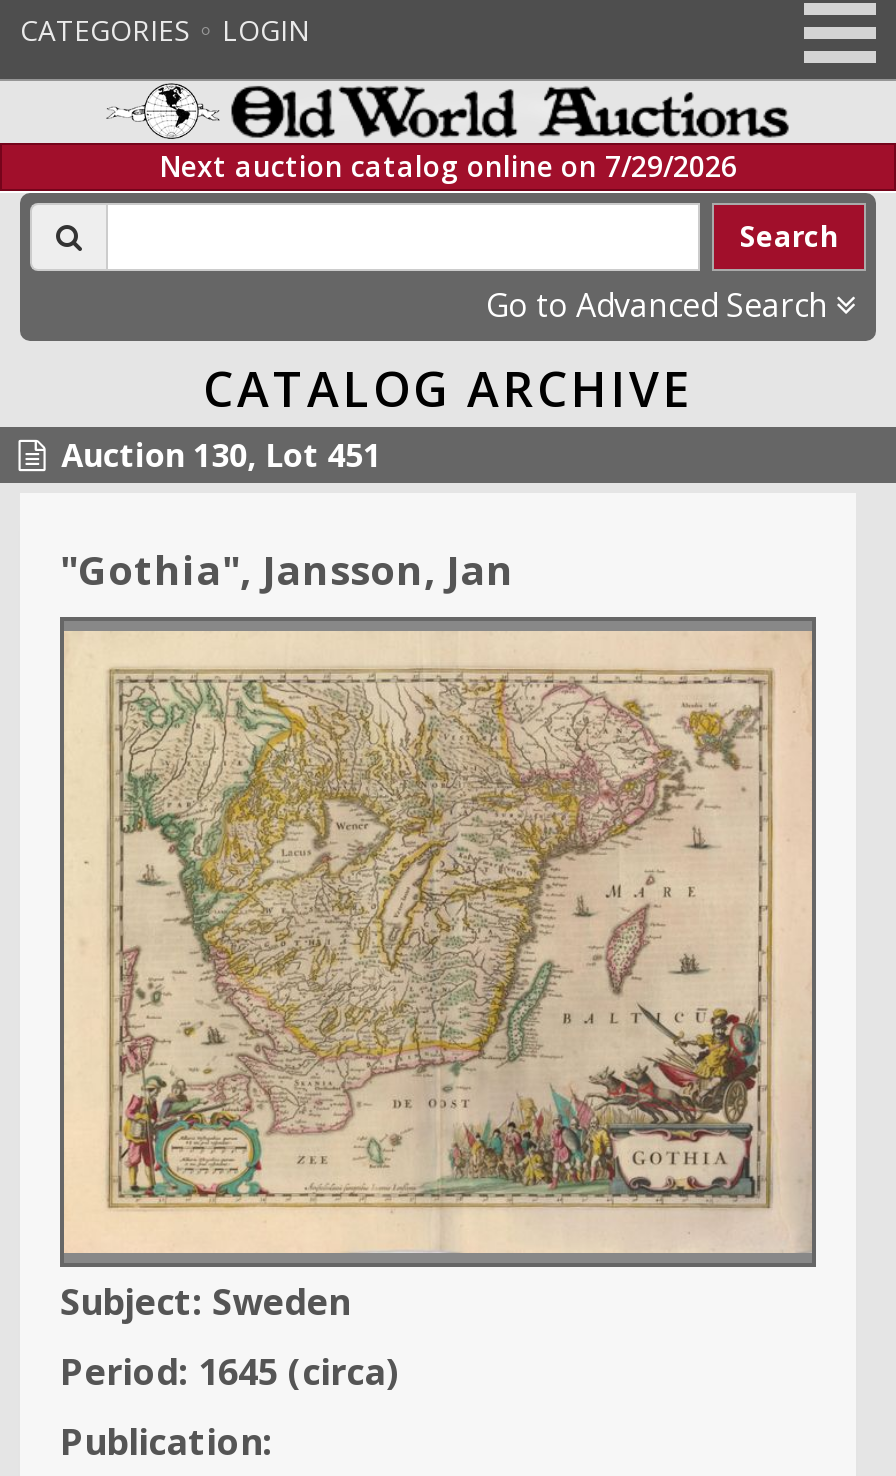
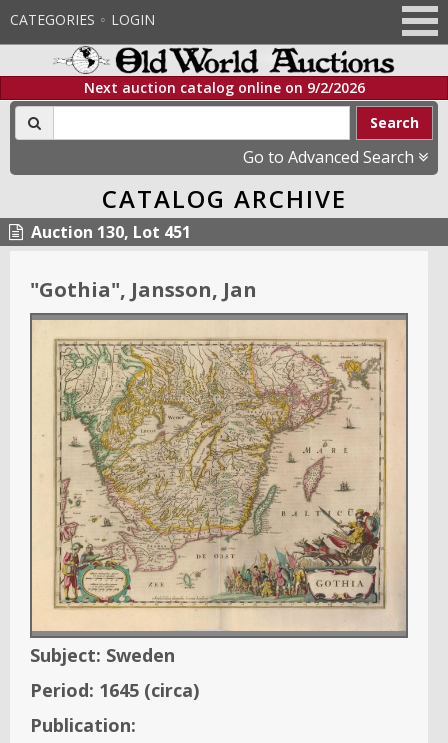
- Next auction catalog online on 7/29/2026
+ Next auction catalog online on 9/2/2026
